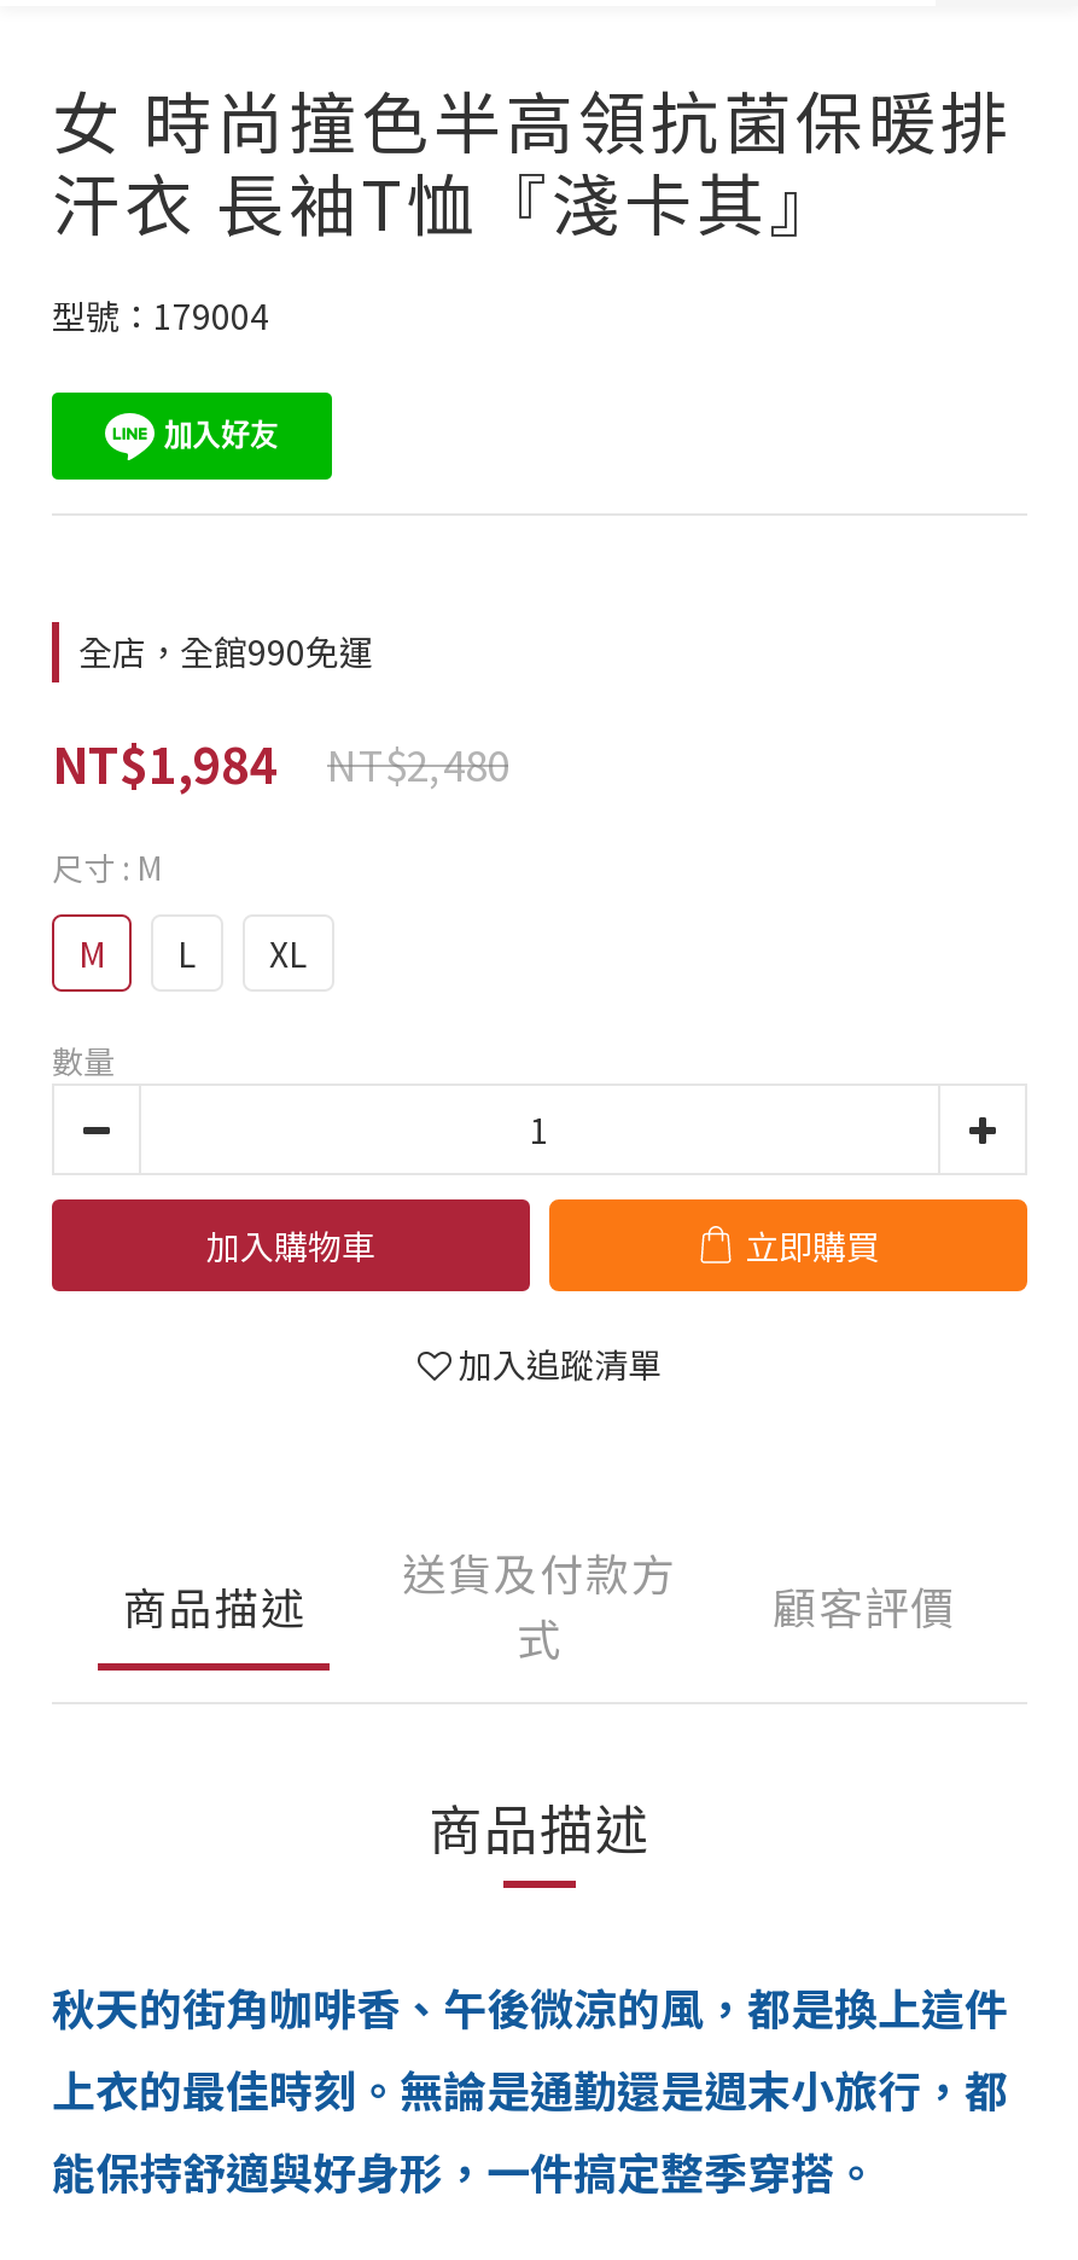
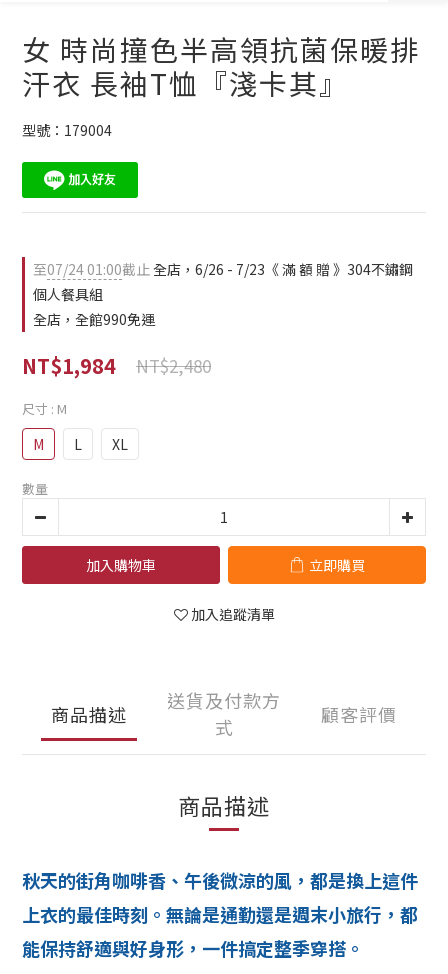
+ 至07/24 01:00截止全店，6/26 - 7/23《 滿 額 贈 》304不鏽鋼
+ 個人餐具組
